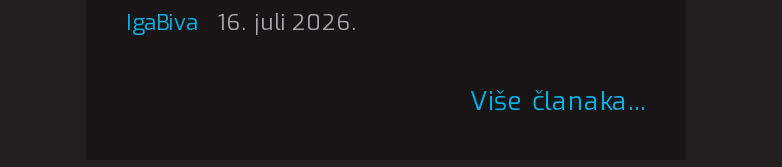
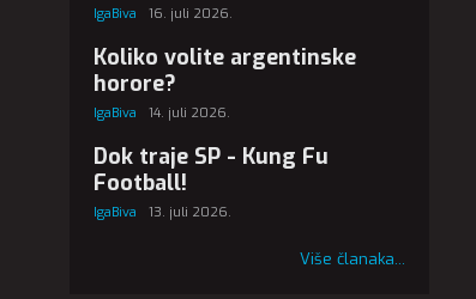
+ Koliko volite argentinske
+ horore?
+ IgaBiva
+ 14. juli 2026.
+ Dok traje SP - Kung Fu
+ Football!
+ IgaBiva
+ 13. juli 2026.
